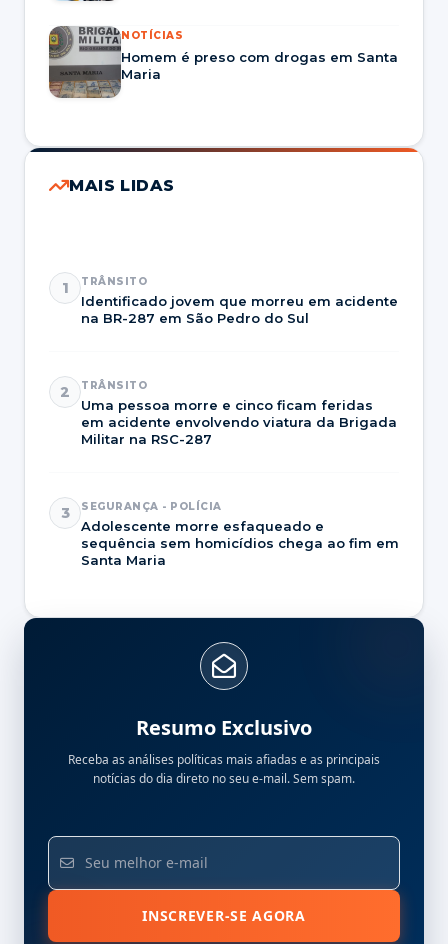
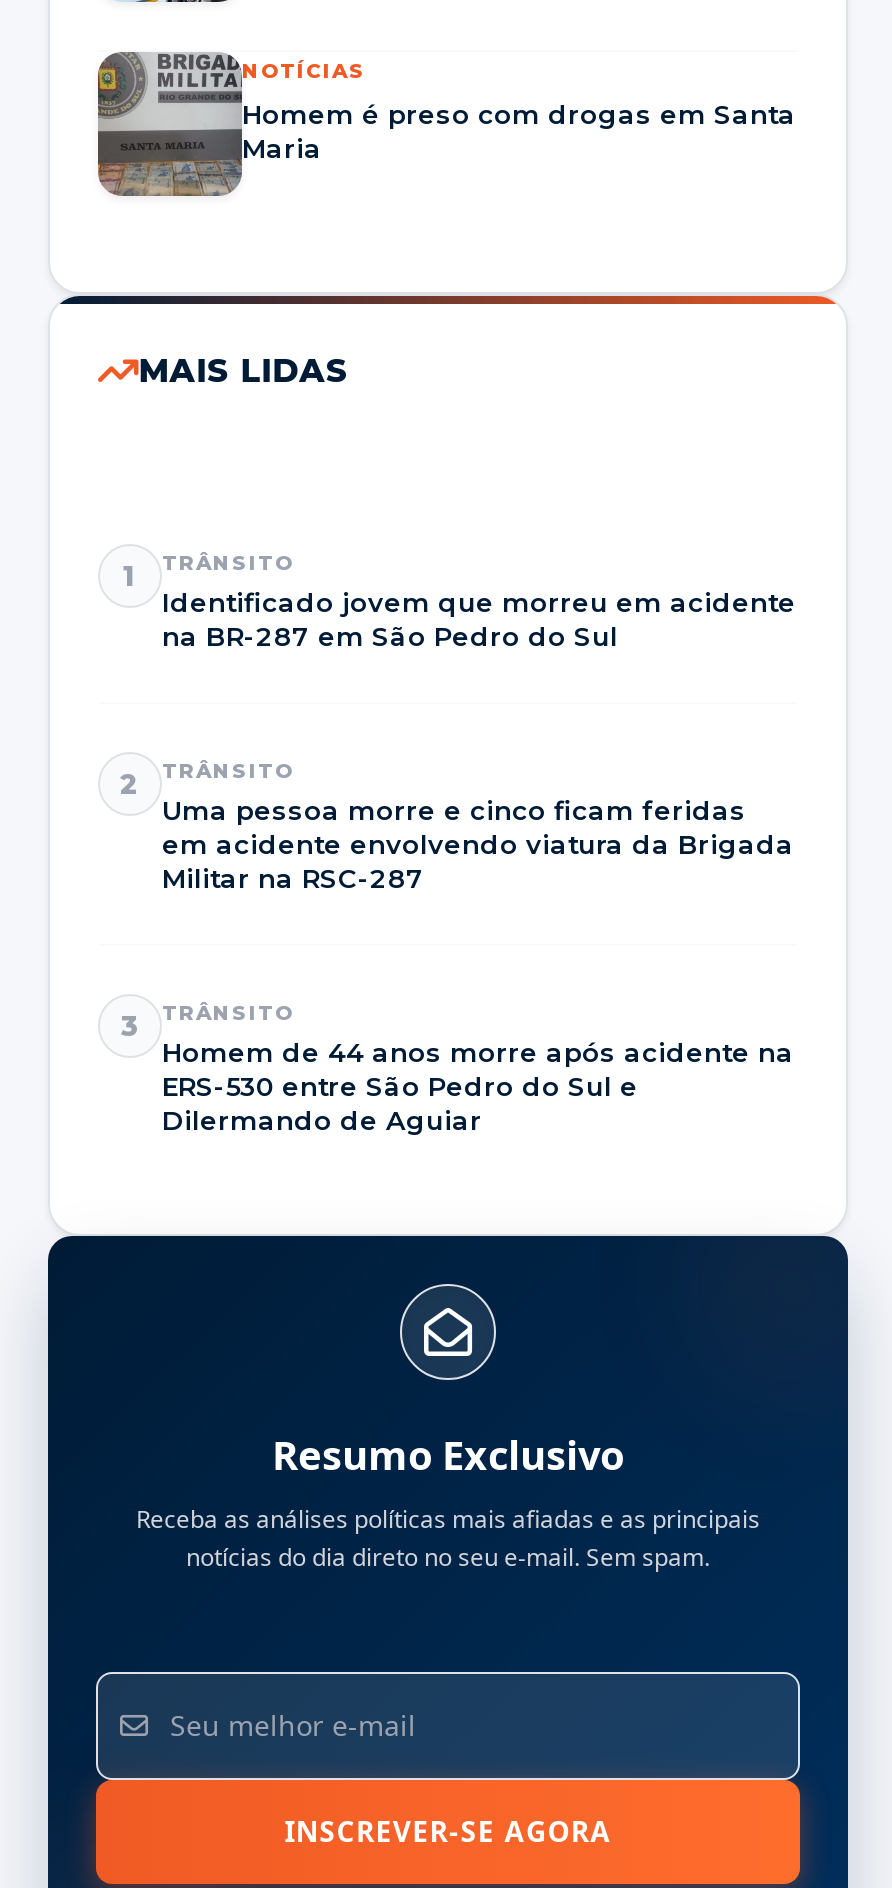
- SEGURANÇA - POLÍCIA
- Adolescente morre esfaqueado e
- sequência sem homicídios chega ao fim em
- Santa Maria
+ TRÂNSITO
+ Homem de 44 anos morre após acidente na
+ ERS-530 entre São Pedro do Sul e
+ Dilermando de Aguiar
